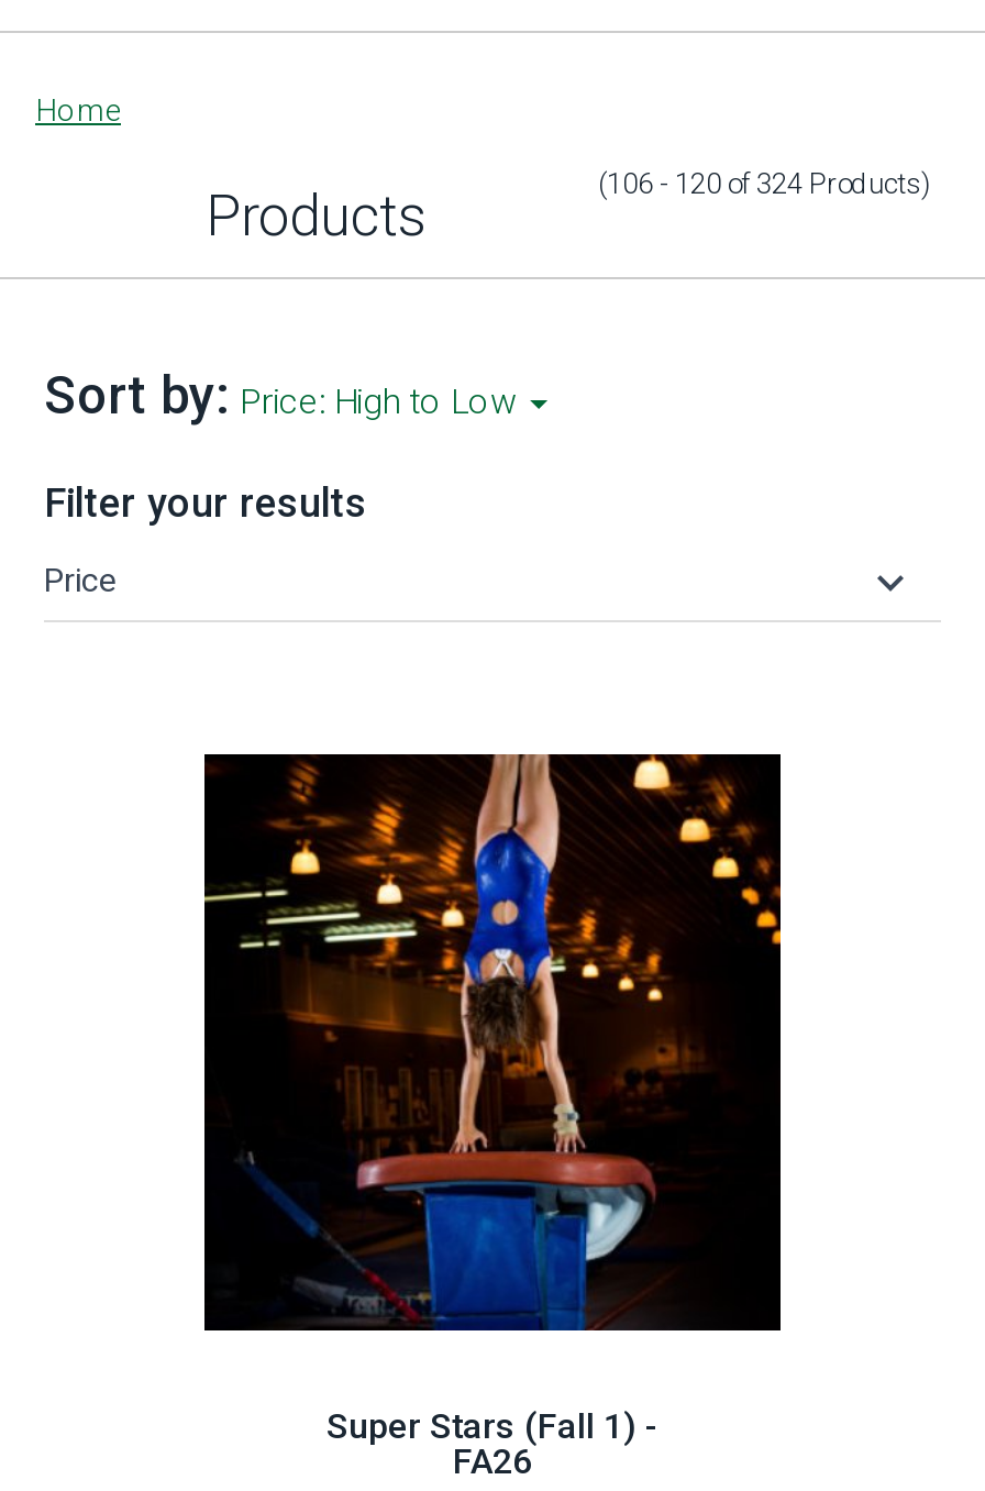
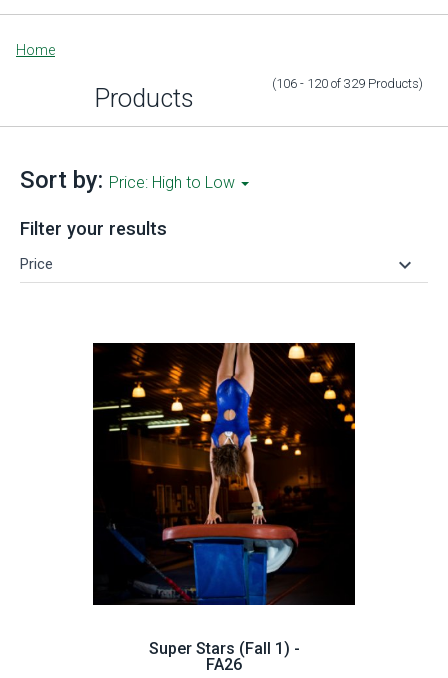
- (106 - 120 of 324 Products)
+ (106 - 120 of 329 Products)
